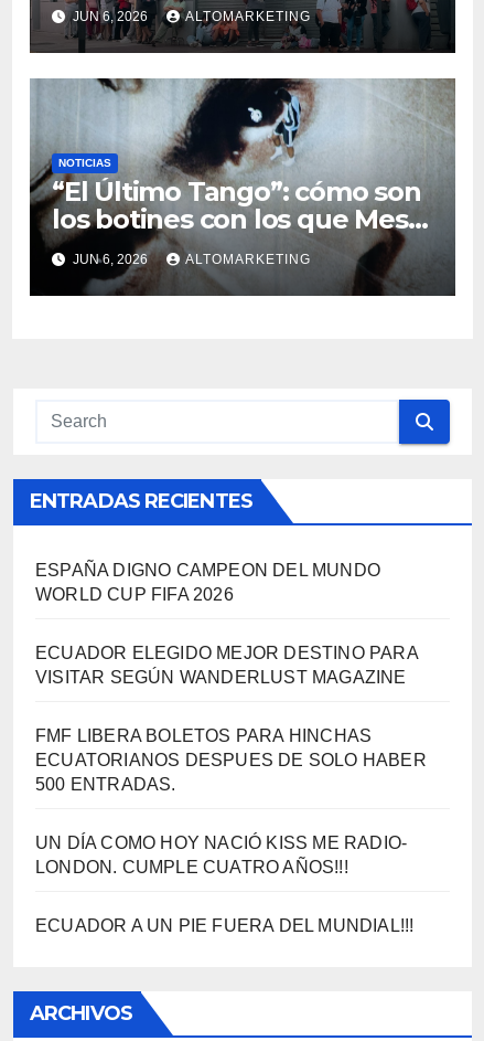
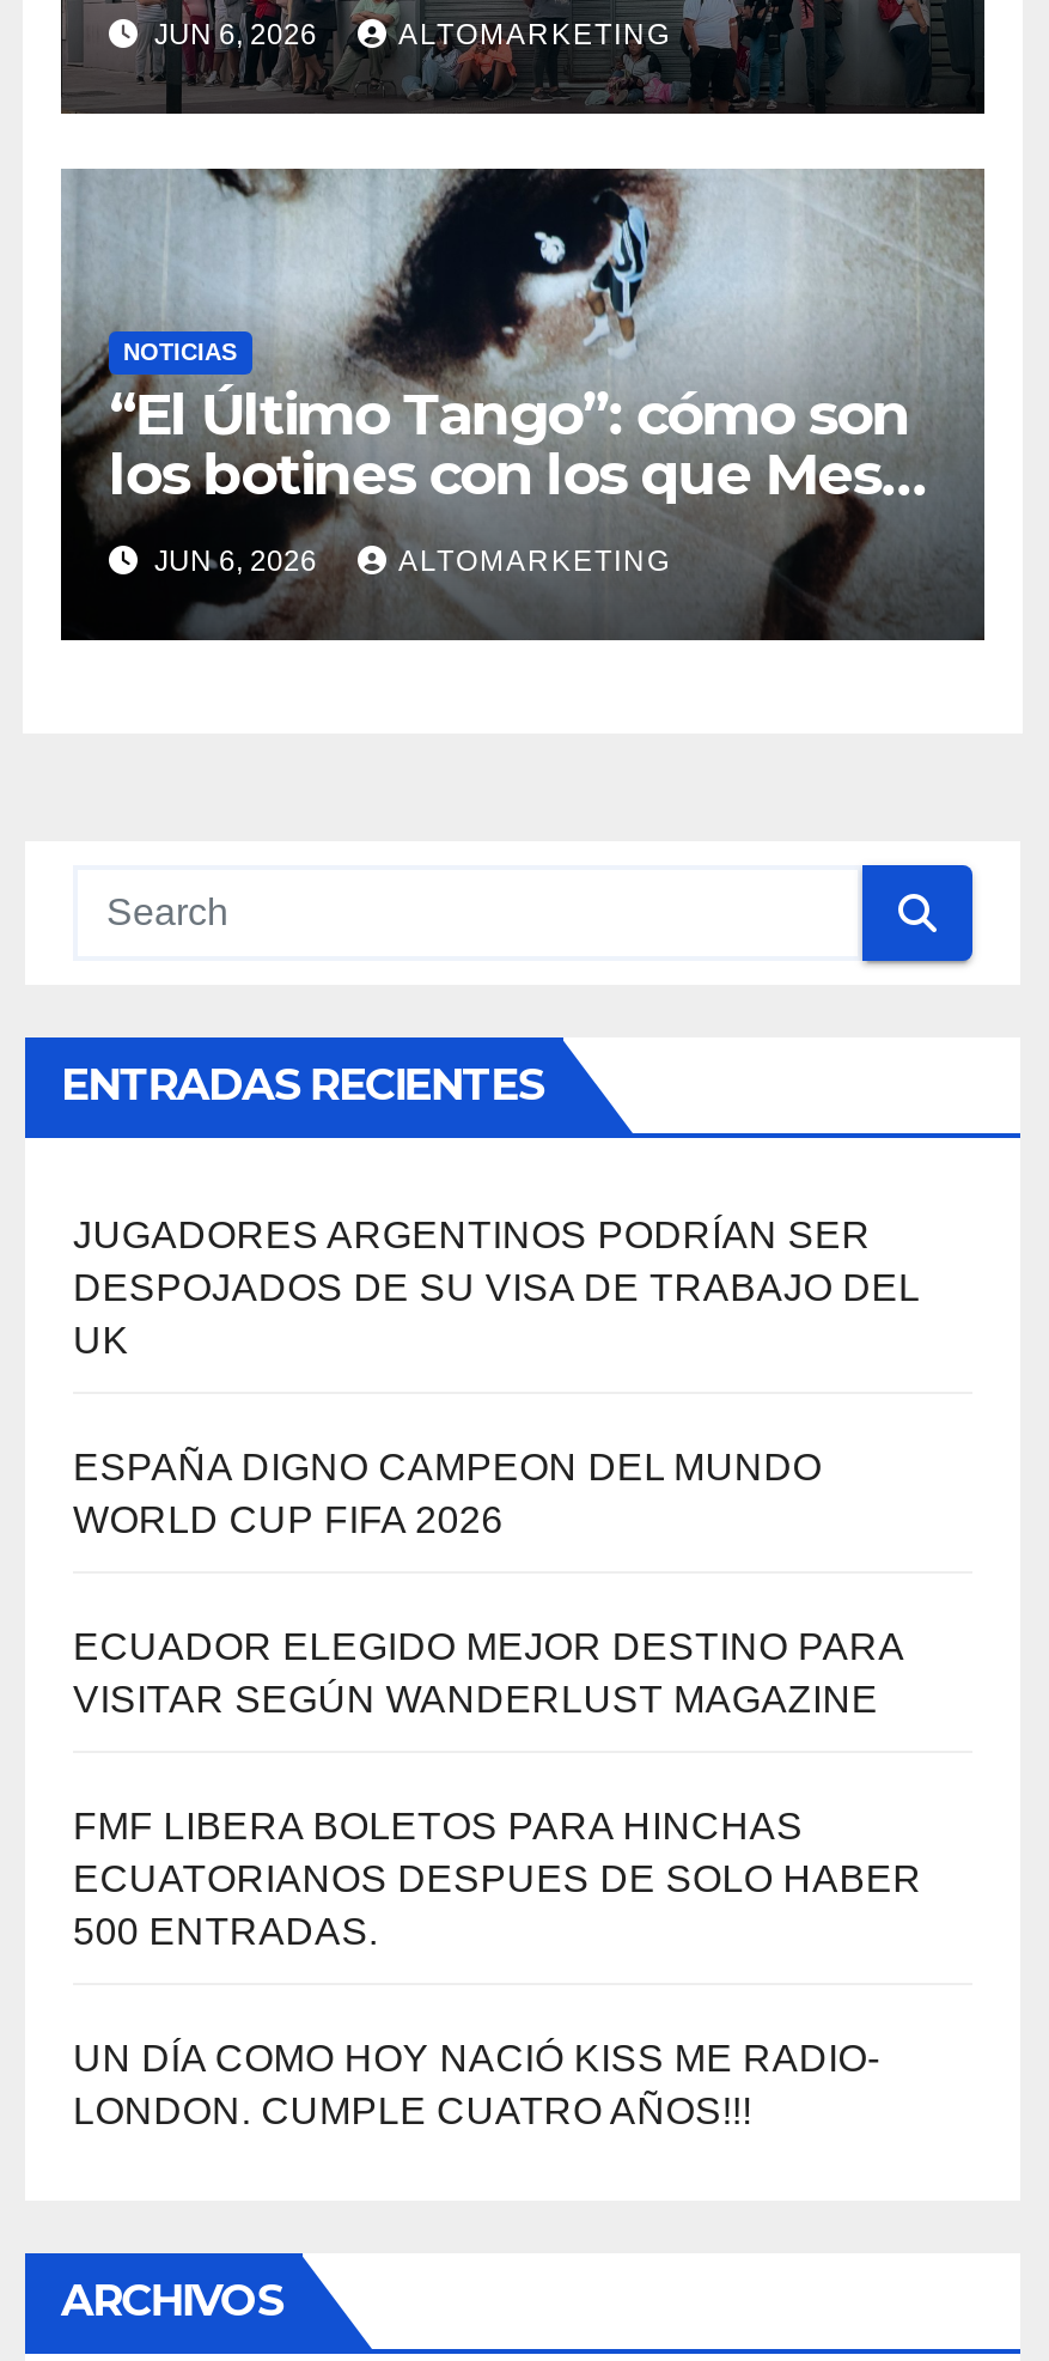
+ JUGADORES ARGENTINOS PODRÍAN SER
+ DESPOJADOS DE SU VISA DE TRABAJO DEL
+ UK

moved down: ESPAÑA DIGNO CAMPEON DEL MUNDO | WORLD CUP FIFA 2026 | ECUADOR ELEGIDO MEJOR DESTINO PARA | ... | UN DÍA COMO HOY NACIÓ KISS ME RADIO- | LONDON. CUMPLE CUATRO AÑOS!!!

- ECUADOR A UN PIE FUERA DEL MUNDIAL!!!
